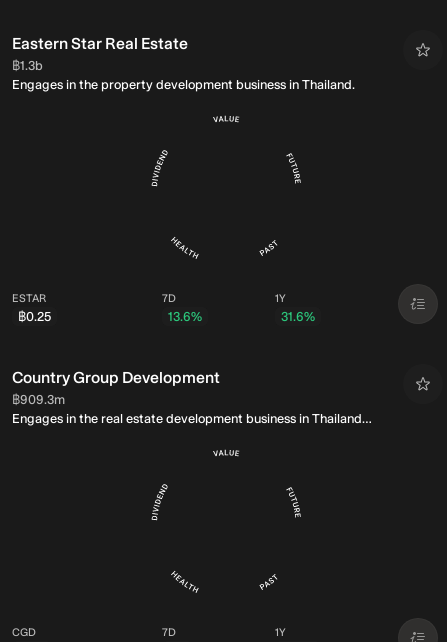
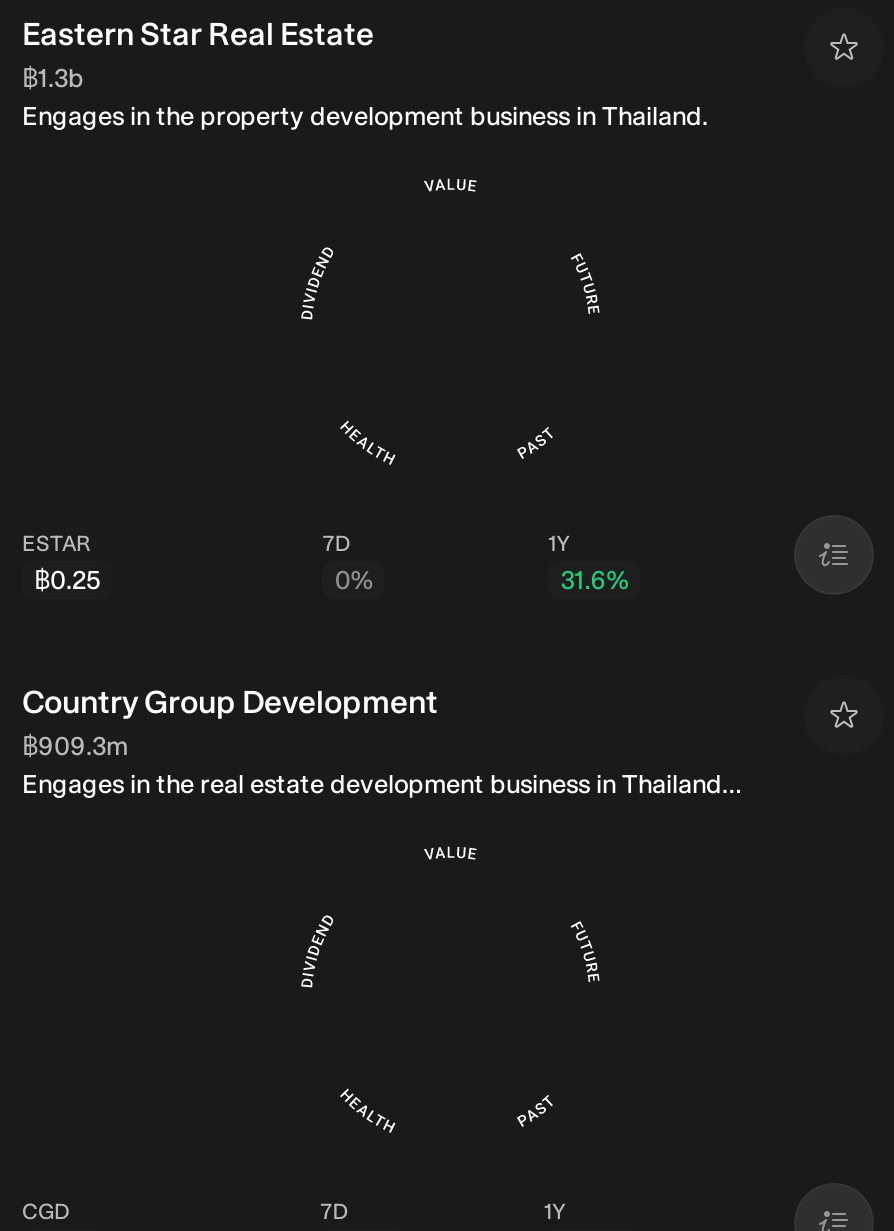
- 13.6%
+ 0%
